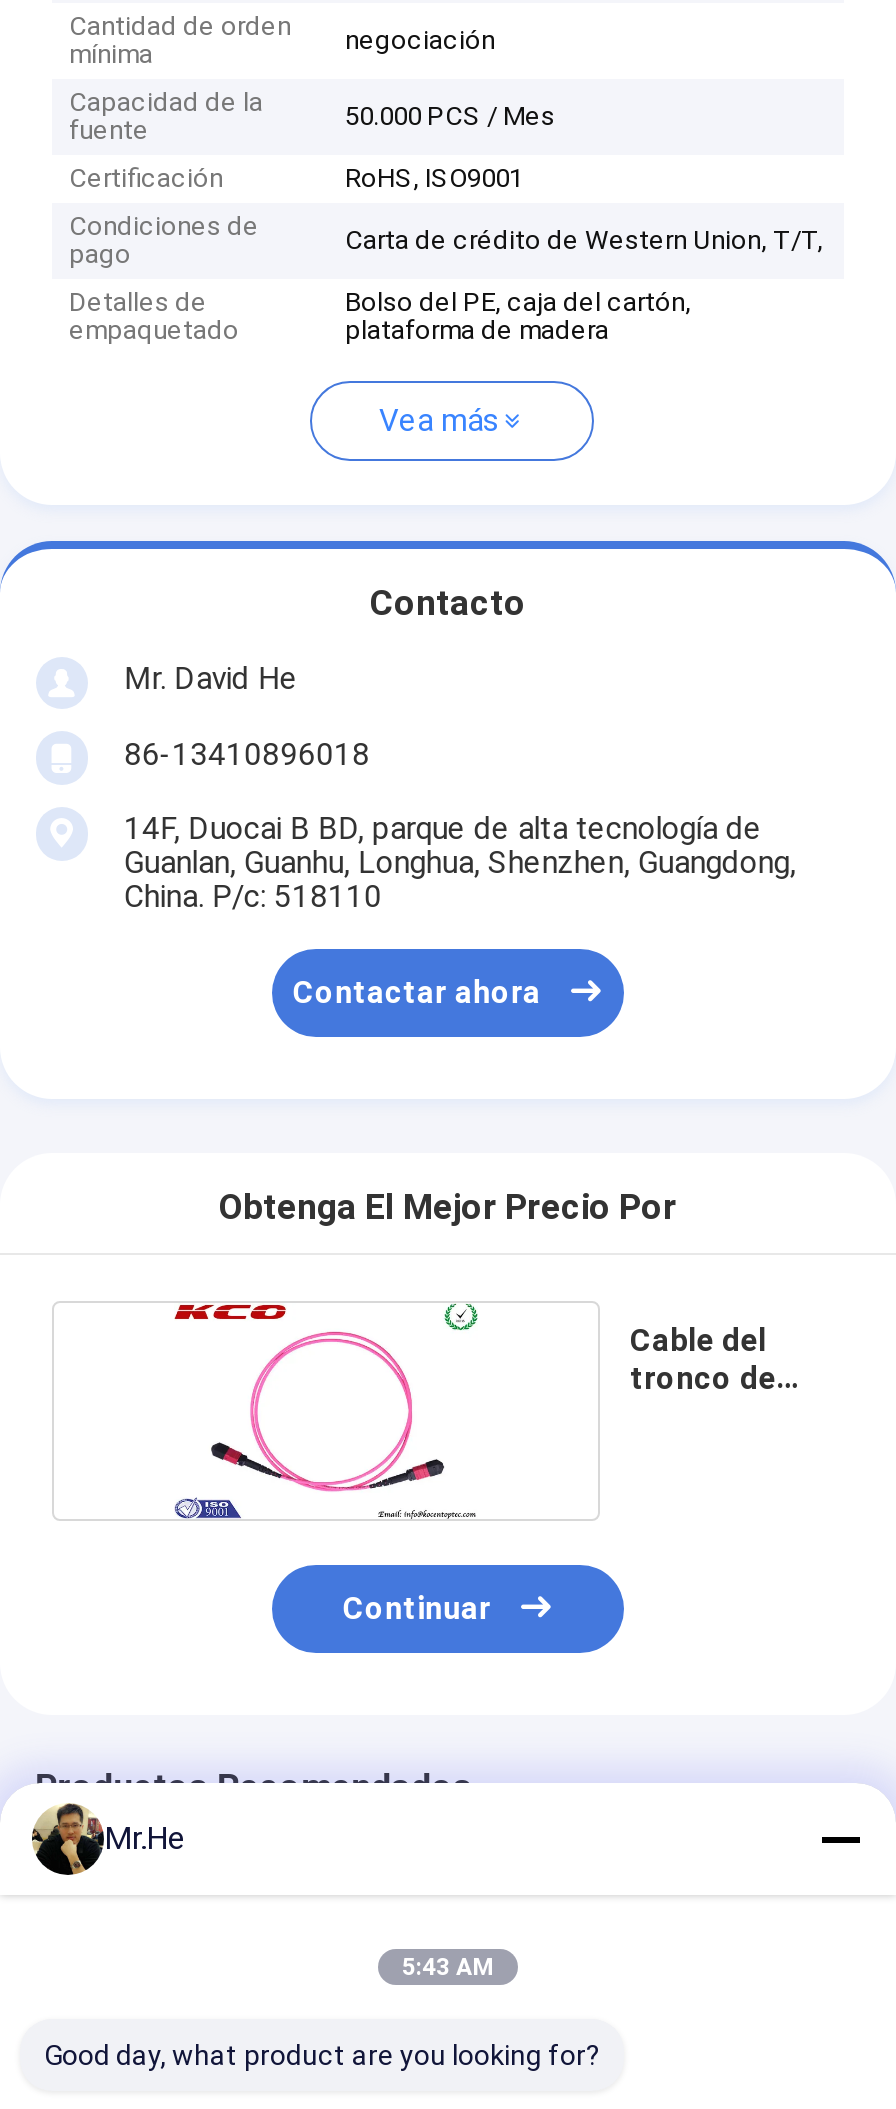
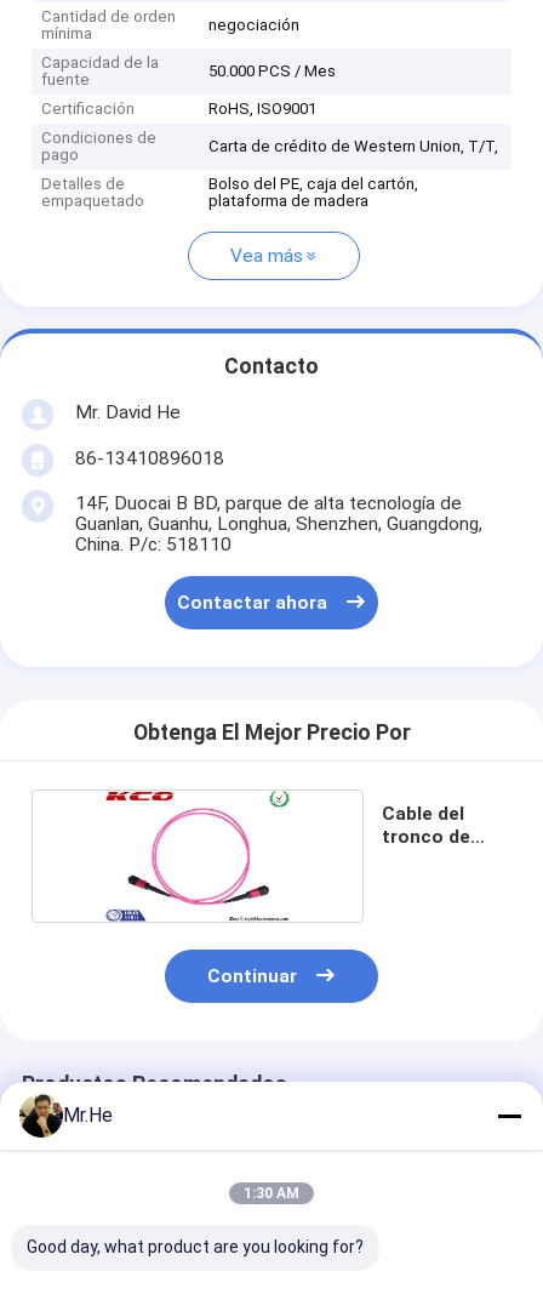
- 5:43 AM
+ 1:30 AM
